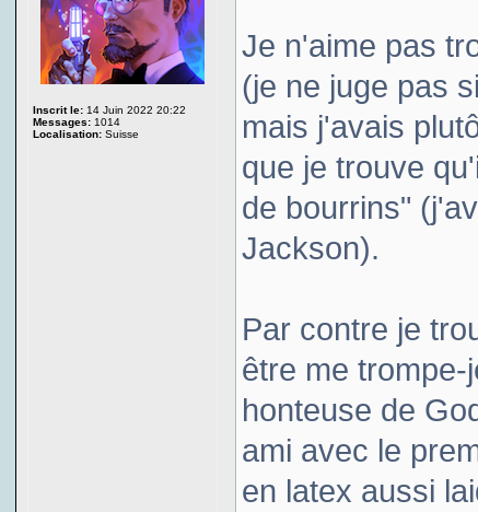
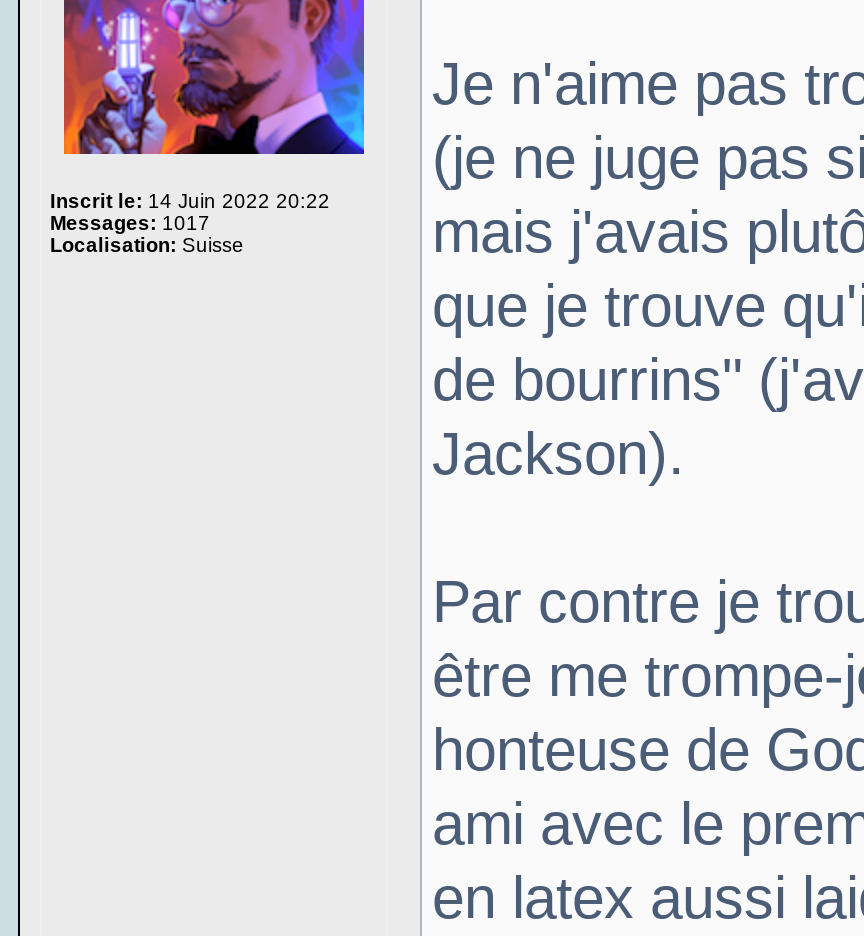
- Messages: 1014
+ Messages: 1017
